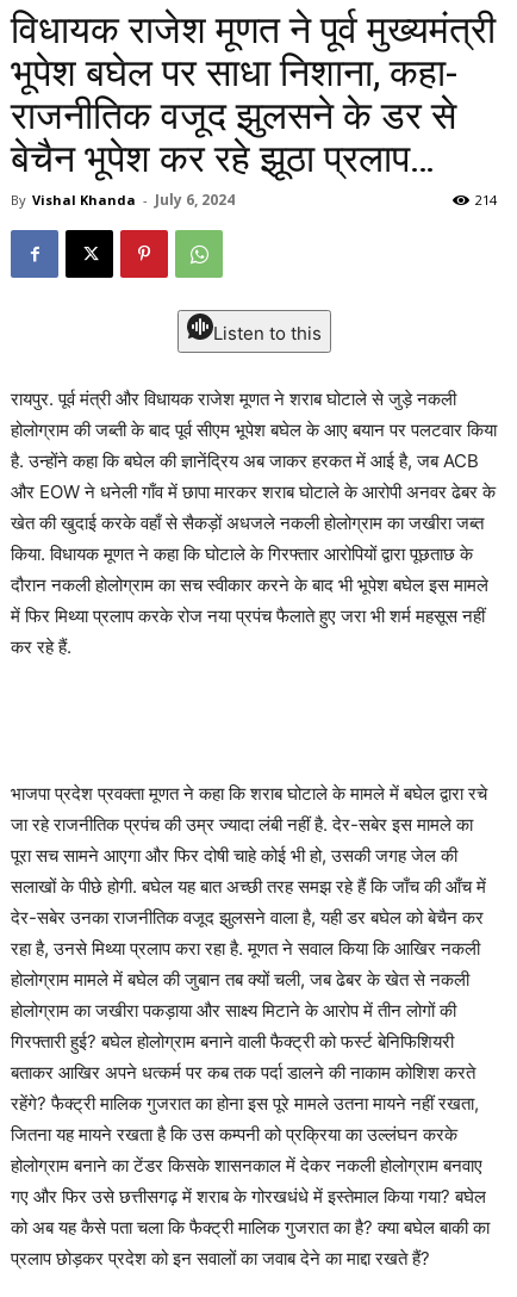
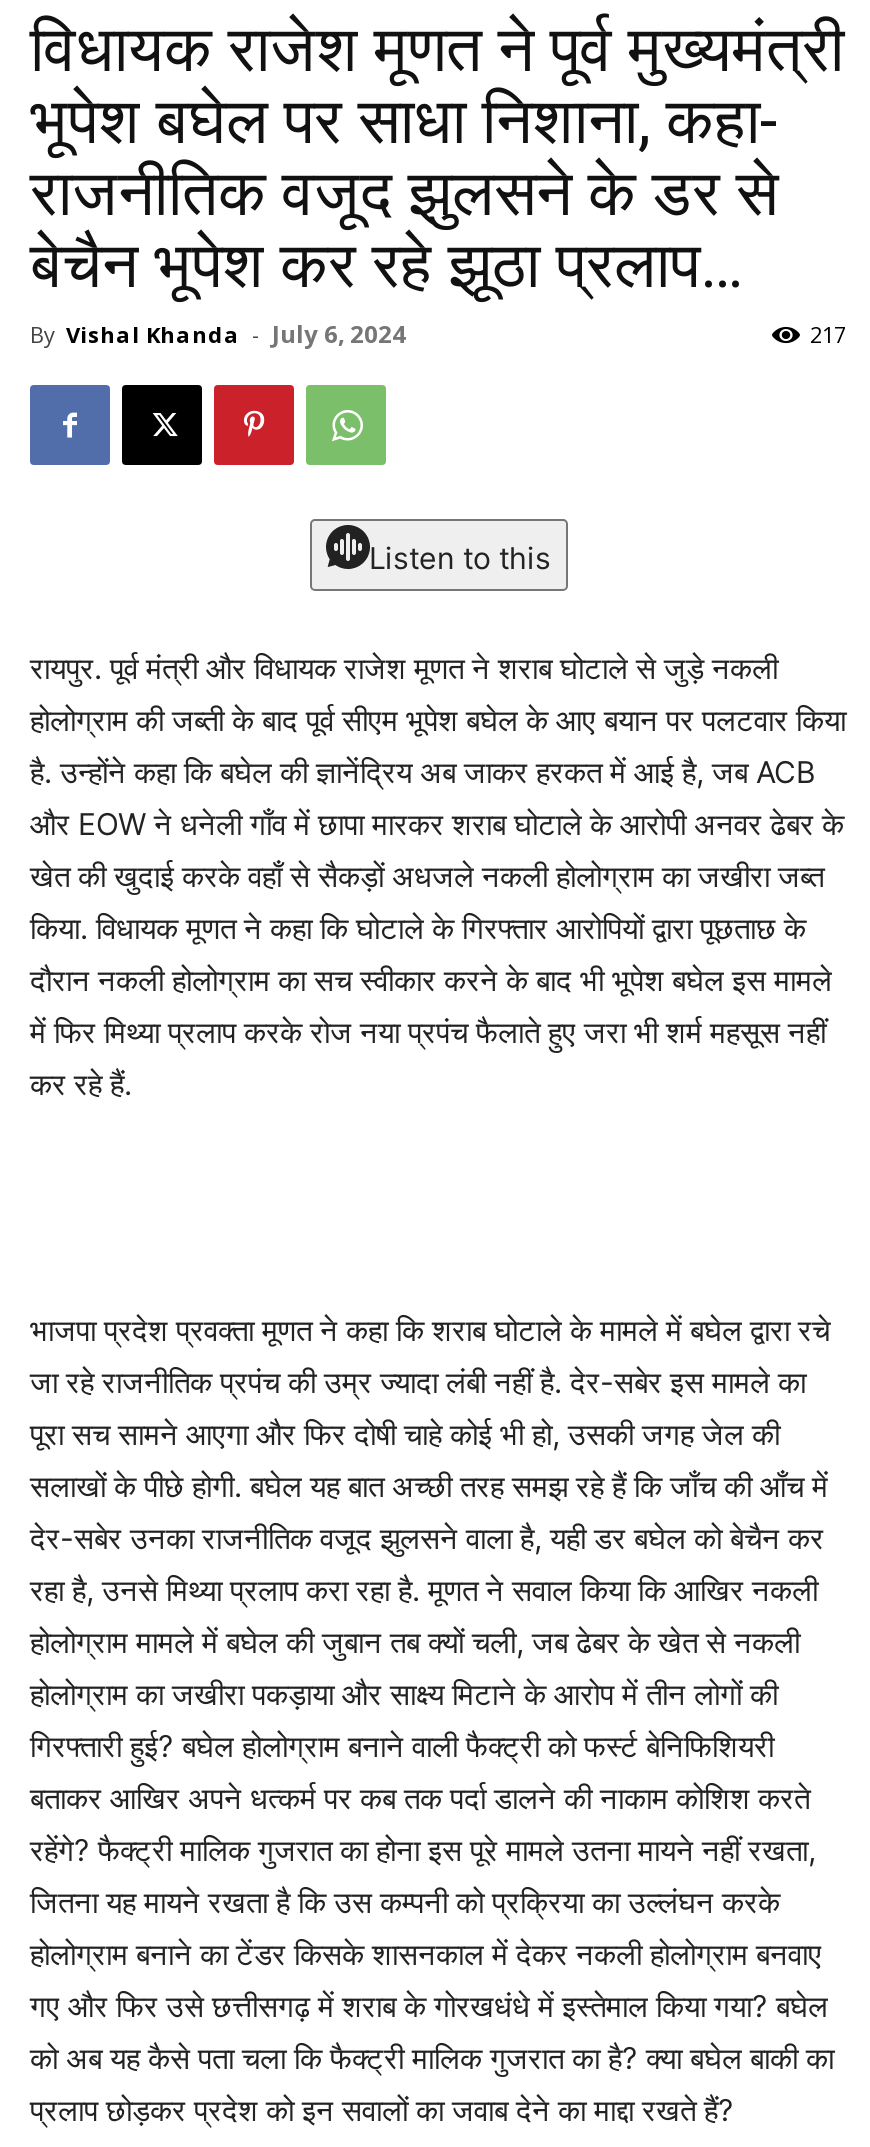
- 214
+ 217
